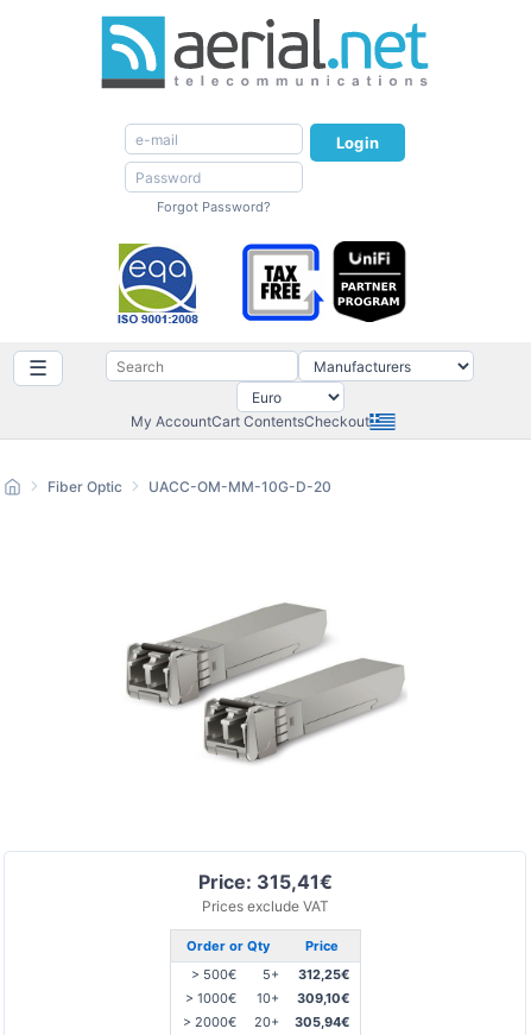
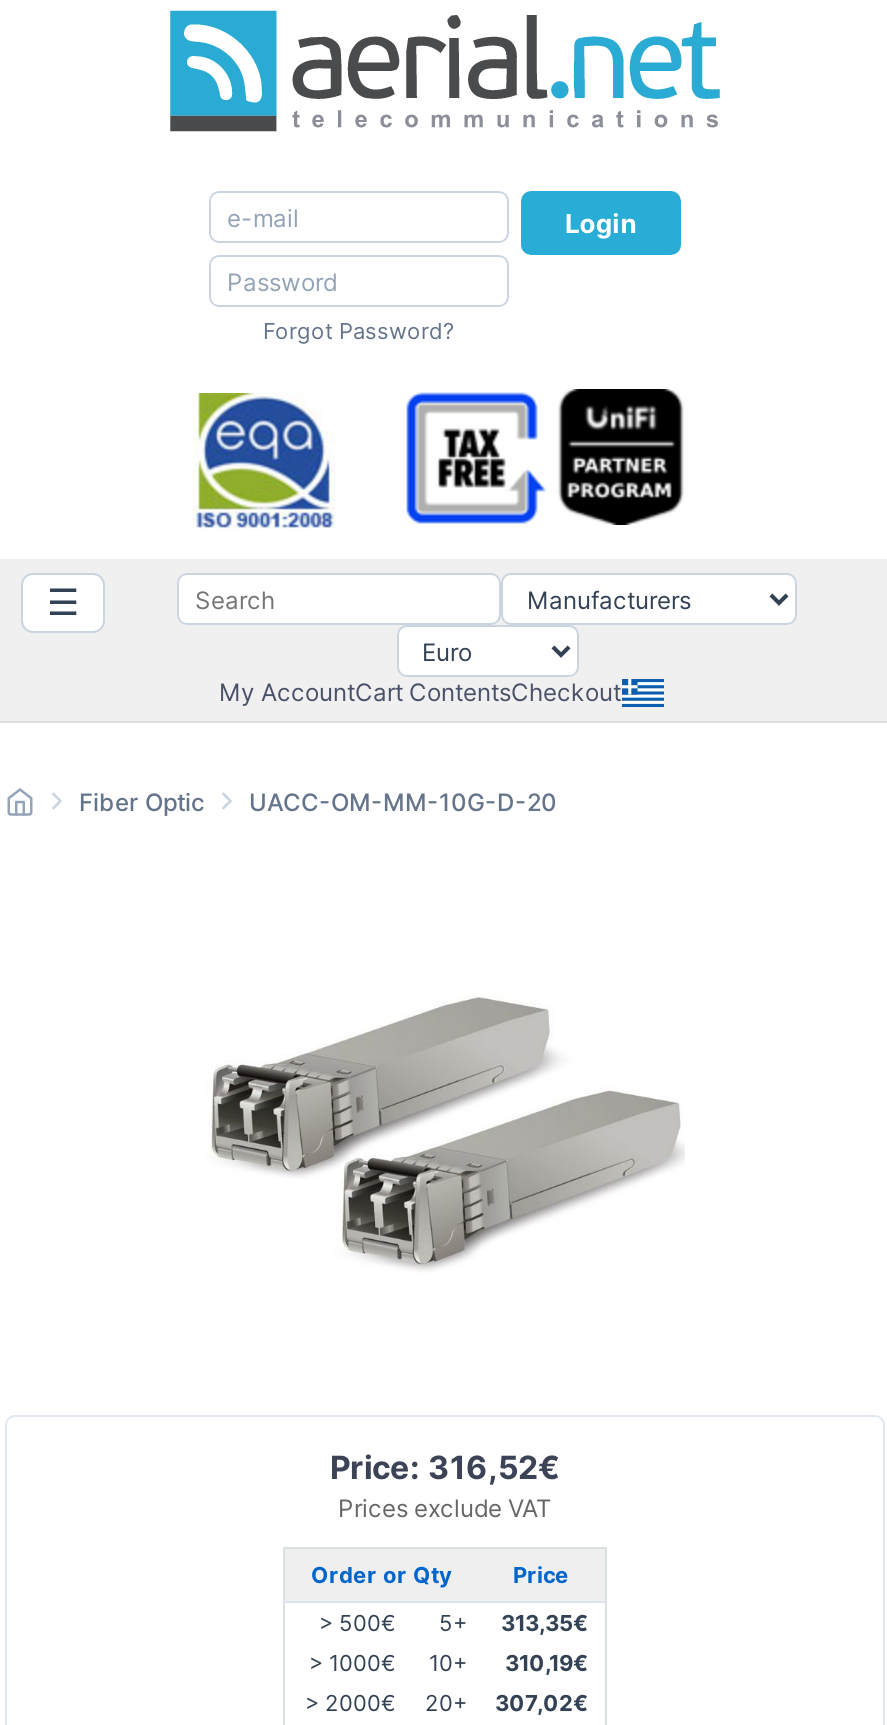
- Price: 315,41€
+ Price: 316,52€

- > 500€ 5+ 312,25€
+ > 500€ 5+ 313,35€

- > 1000€ 10+ 309,10€
+ > 1000€ 10+ 310,19€

- > 2000€ 20+ 305,94€
+ > 2000€ 20+ 307,02€
